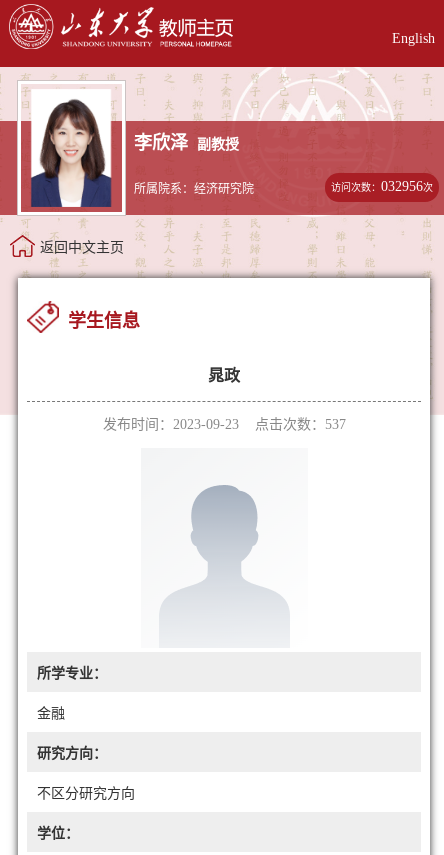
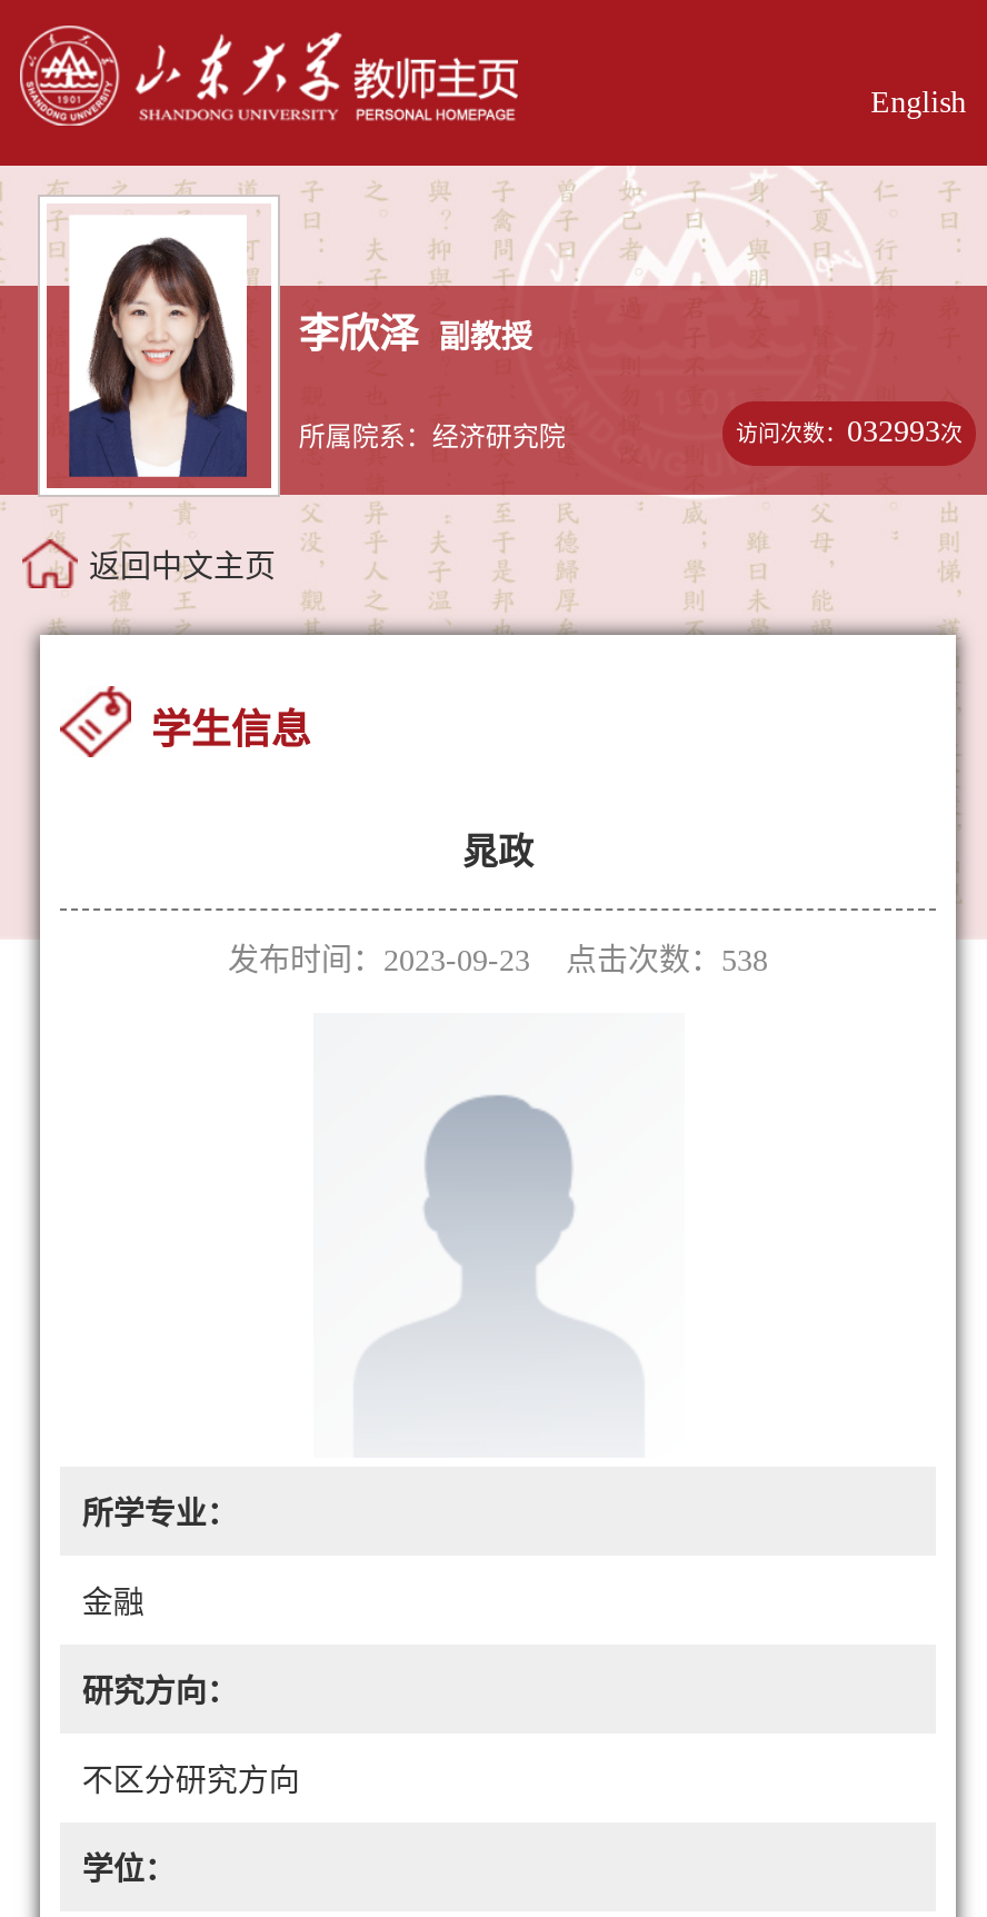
- 访问次数：032956次
+ 访问次数：032993次

- 发布时间：2023-09-23 点击次数：537
+ 发布时间：2023-09-23 点击次数：538
